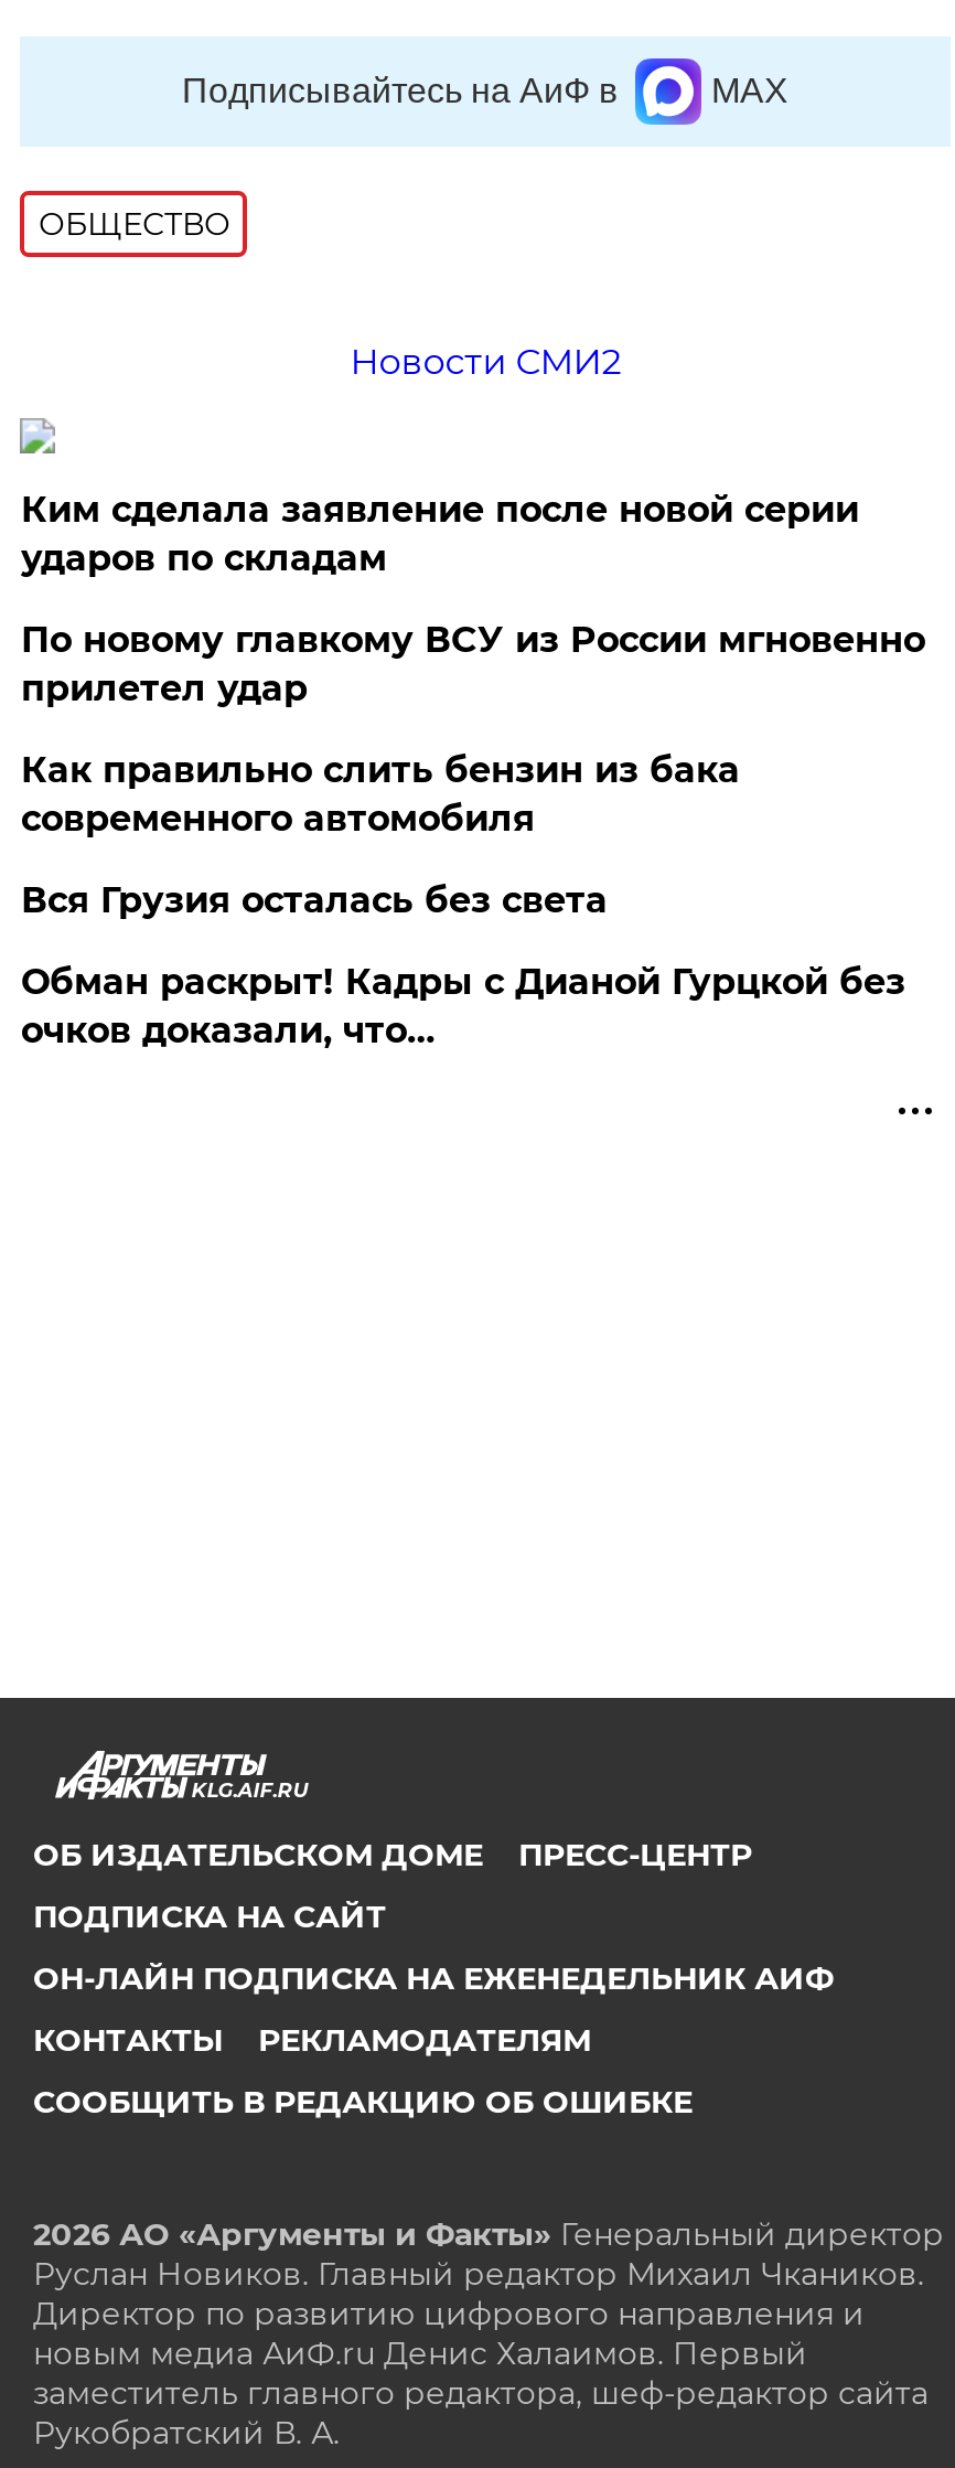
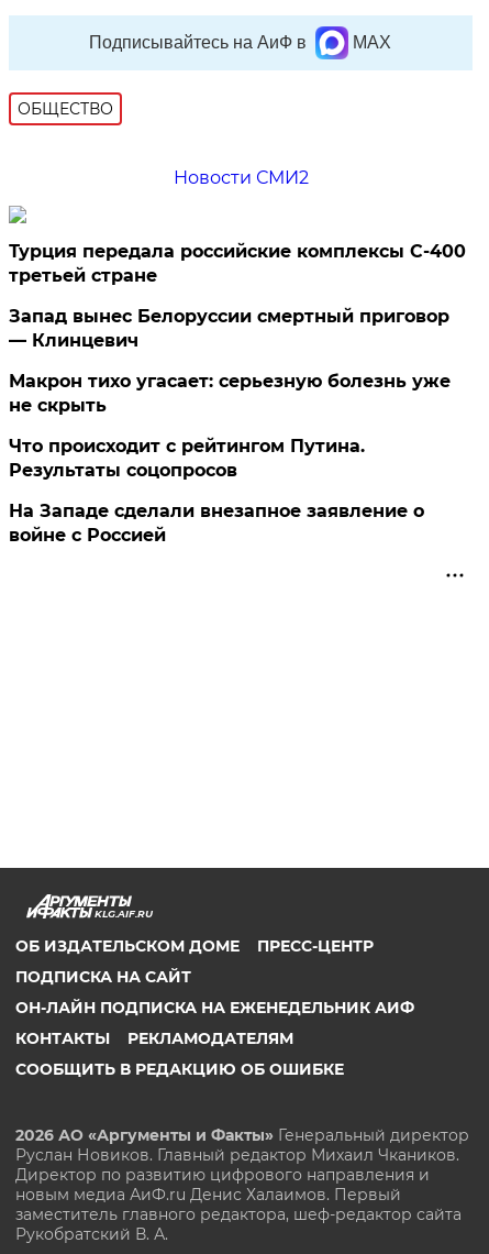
- Ким сделала заявление после новой серии
- ударов по складам
+ Турция передала российские комплексы С-400
+ третьей стране

- По новому главкому ВСУ из России мгновенно
- прилетел удар
+ Запад вынес Белоруссии смертный приговор
+ — Клинцевич

- Как правильно слить бензин из бака
- современного автомобиля
+ Макрон тихо угасает: серьезную болезнь уже
+ не скрыть

- Вся Грузия осталась без света
+ Что происходит с рейтингом Путина.
+ Результаты соцопросов

- Обман раскрыт! Кадры с Дианой Гурцкой без
- очков доказали, что…
+ На Западе сделали внезапное заявление о
+ войне с Россией
